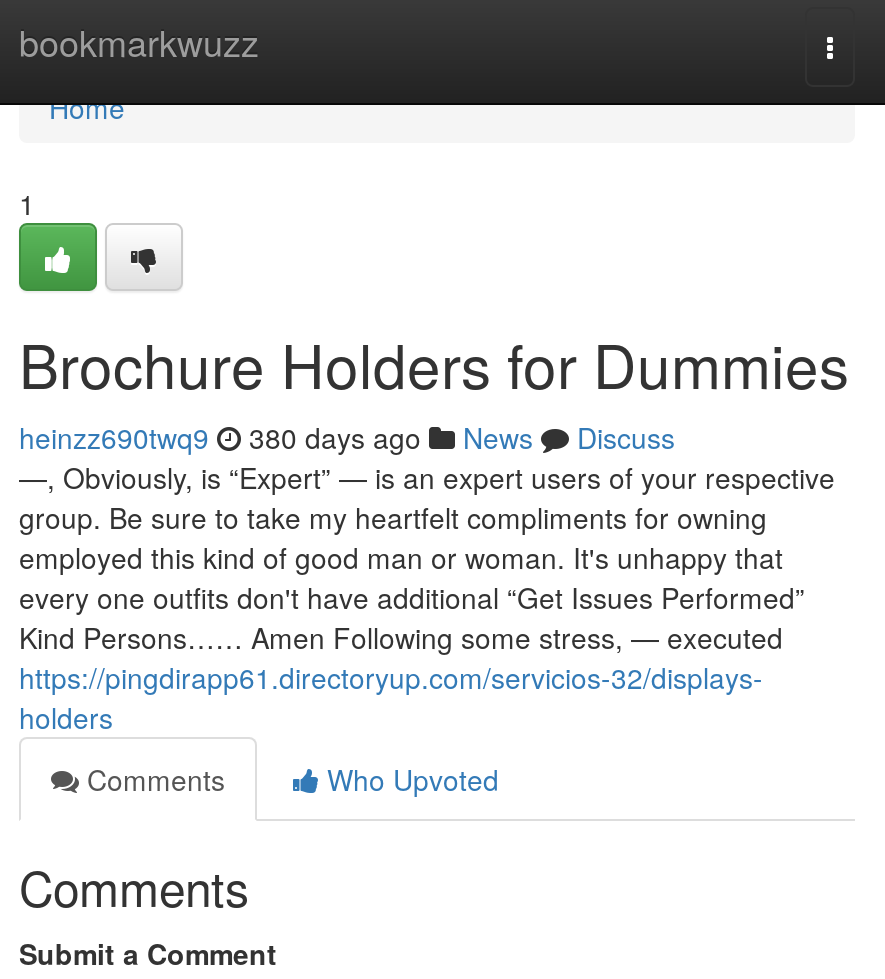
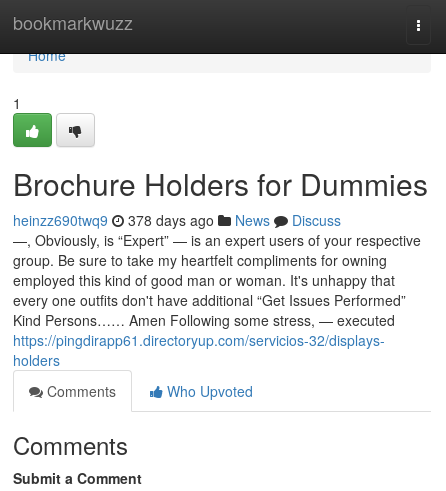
- heinzz690twq9 380 days ago News Discuss
+ heinzz690twq9 378 days ago News Discuss
